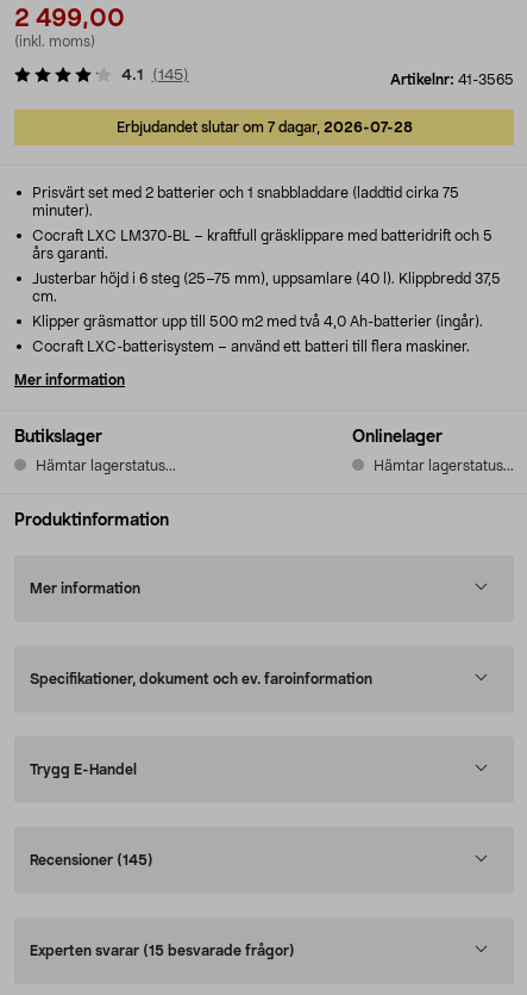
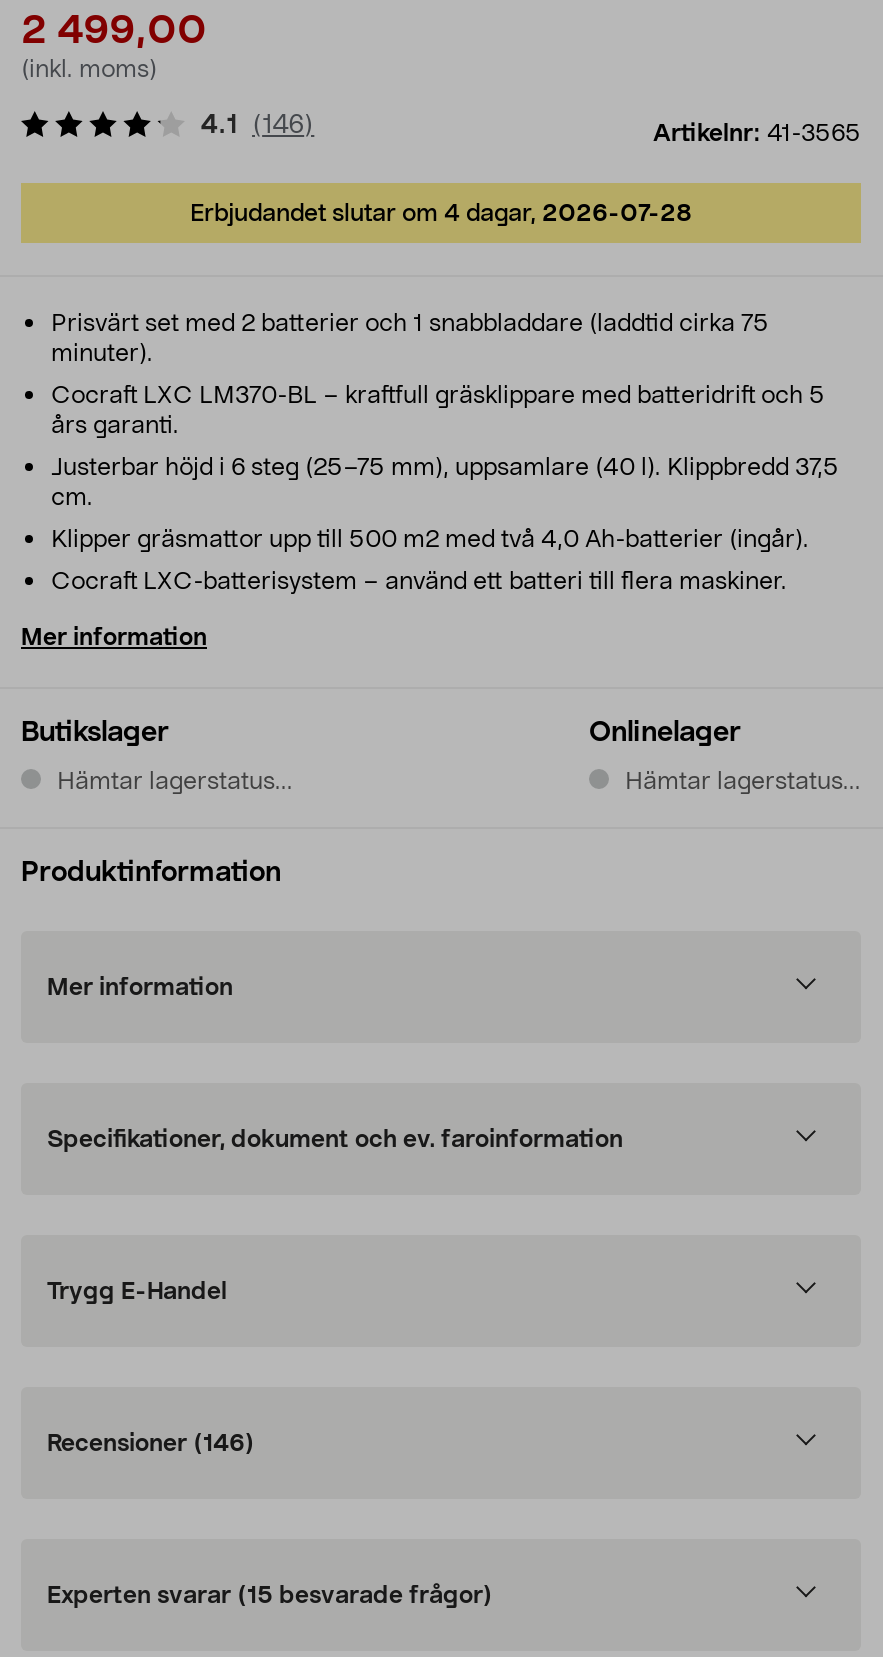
- 4.1 (145)
+ 4.1 (146)

- Erbjudandet slutar om 7 dagar, 2026-07-28
+ Erbjudandet slutar om 4 dagar, 2026-07-28

- Recensioner (145)
+ Recensioner (146)
